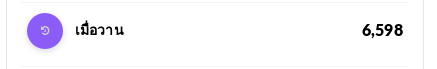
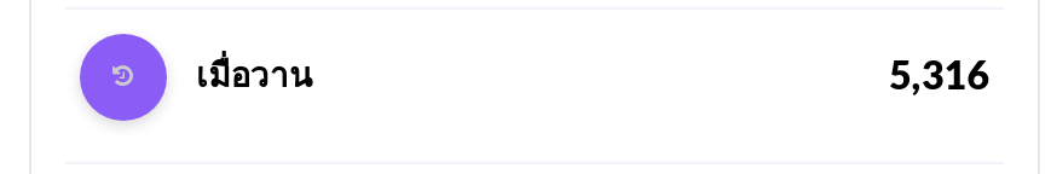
- 6,598
+ 5,316
